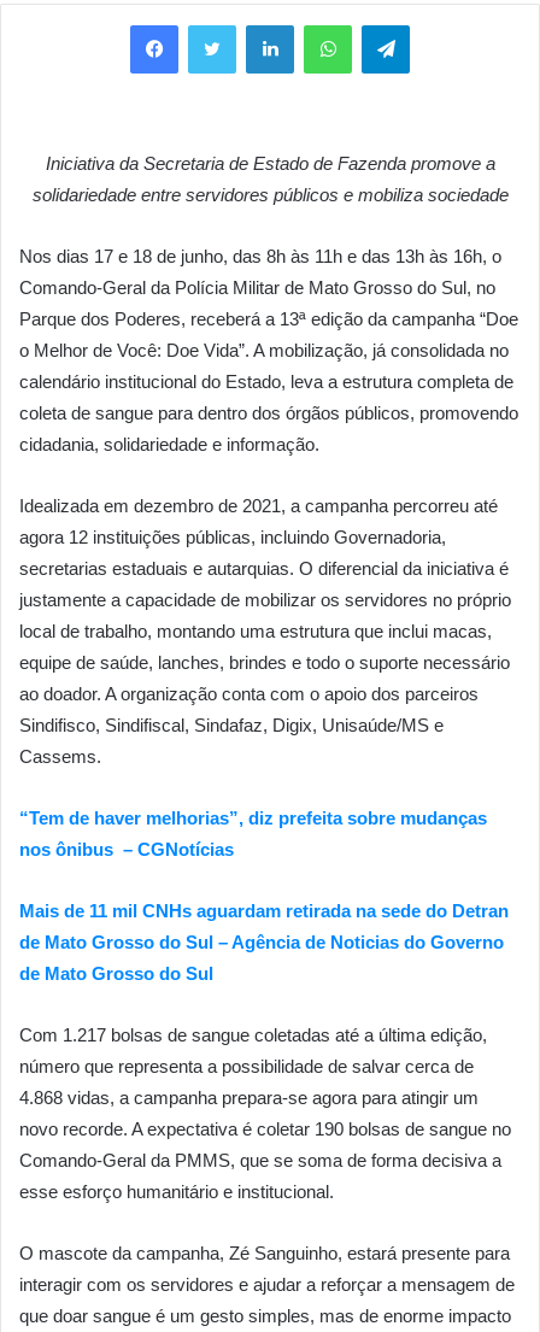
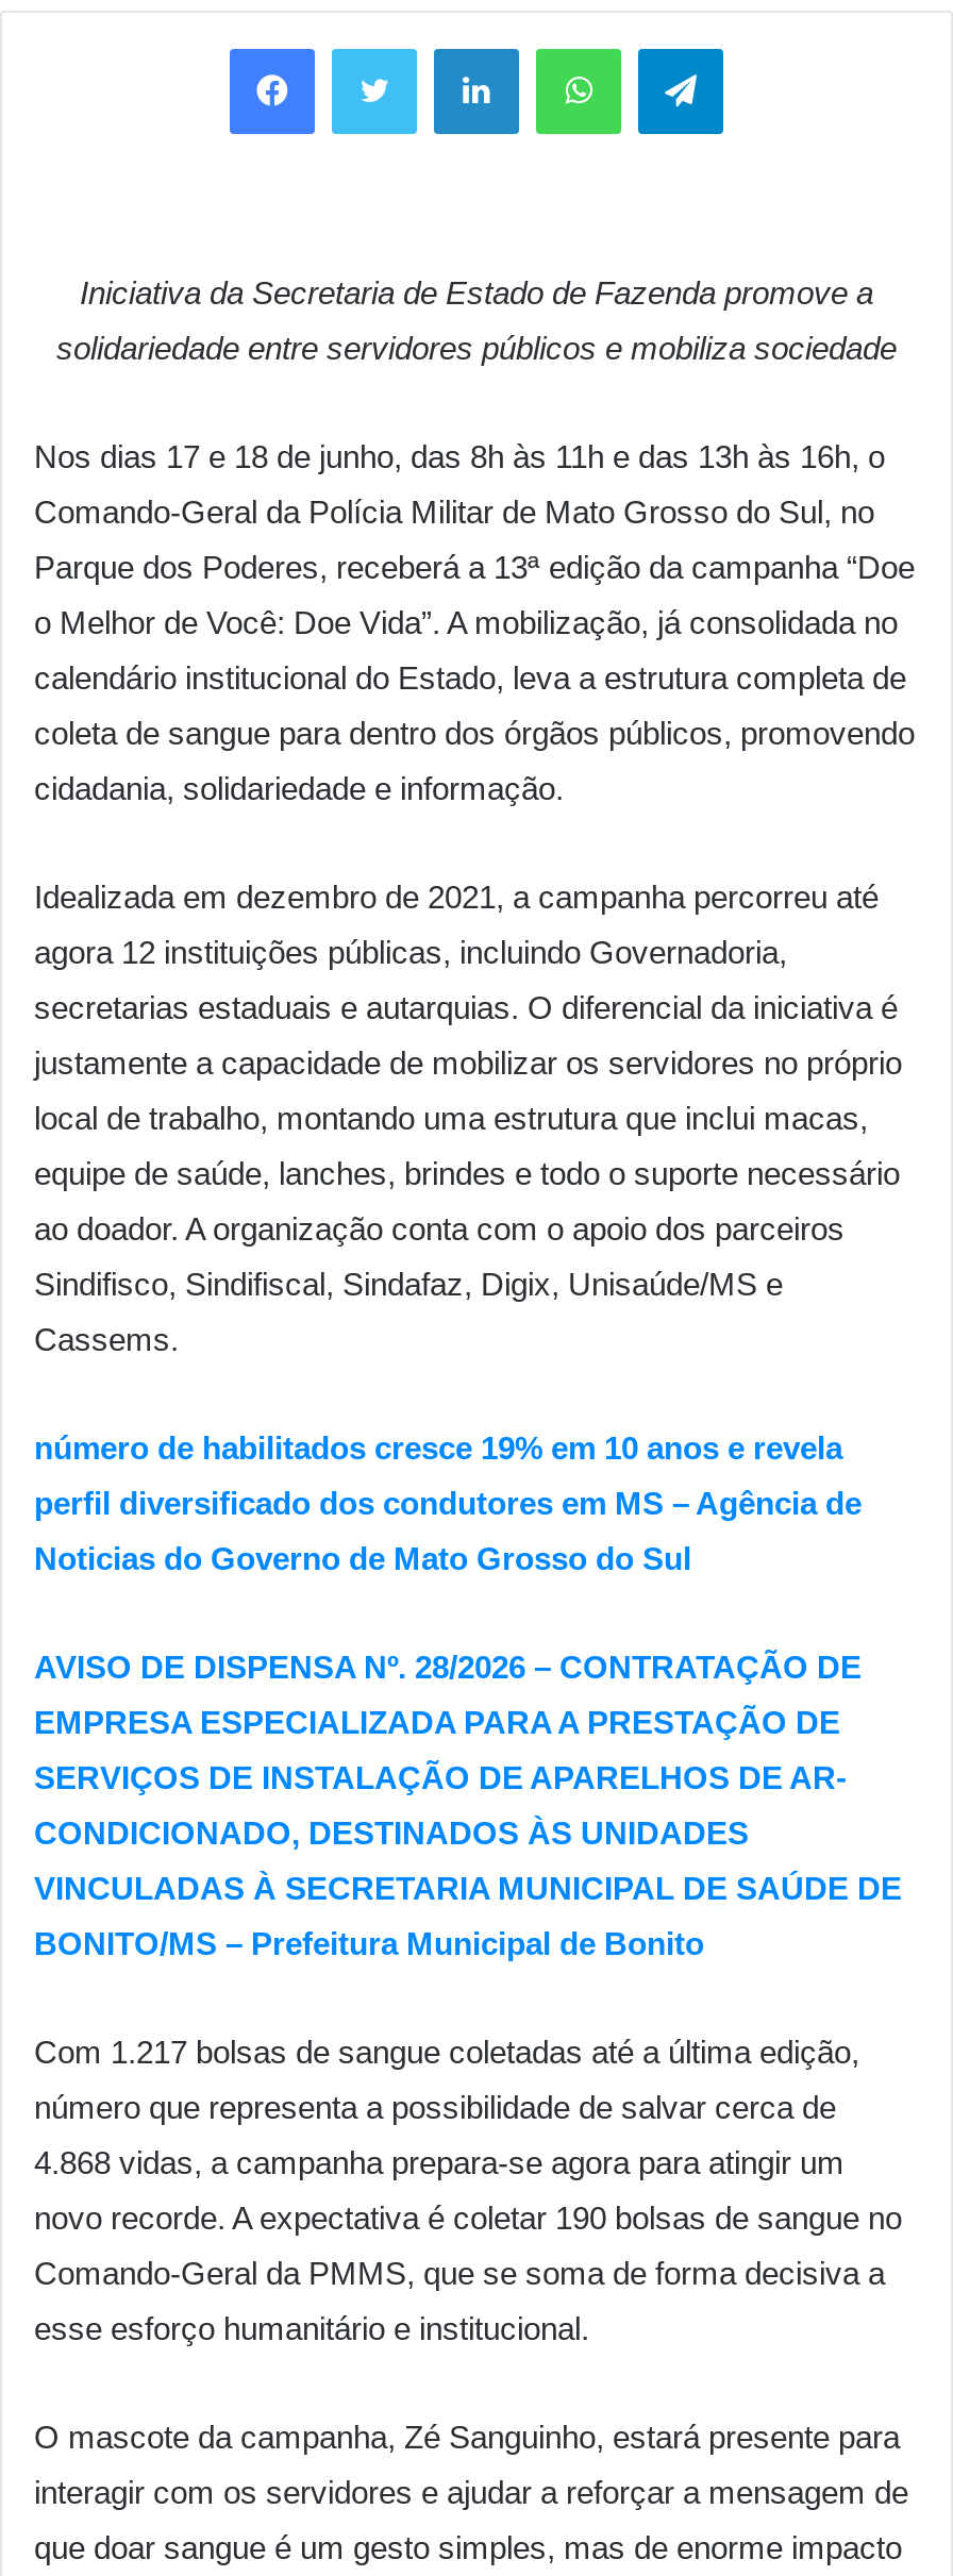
- “Tem de haver melhorias”, diz prefeita sobre mudanças
- nos ônibus – CGNotícias
- Mais de 11 mil CNHs aguardam retirada na sede do Detran
- de Mato Grosso do Sul – Agência de Noticias do Governo
- de Mato Grosso do Sul
+ número de habilitados cresce 19% em 10 anos e revela
+ perfil diversificado dos condutores em MS – Agência de
+ Noticias do Governo de Mato Grosso do Sul
+ AVISO DE DISPENSA Nº. 28/2026 – CONTRATAÇÃO DE
+ EMPRESA ESPECIALIZADA PARA A PRESTAÇÃO DE
+ SERVIÇOS DE INSTALAÇÃO DE APARELHOS DE AR-
+ CONDICIONADO, DESTINADOS ÀS UNIDADES
+ VINCULADAS À SECRETARIA MUNICIPAL DE SAÚDE DE
+ BONITO/MS – Prefeitura Municipal de Bonito
